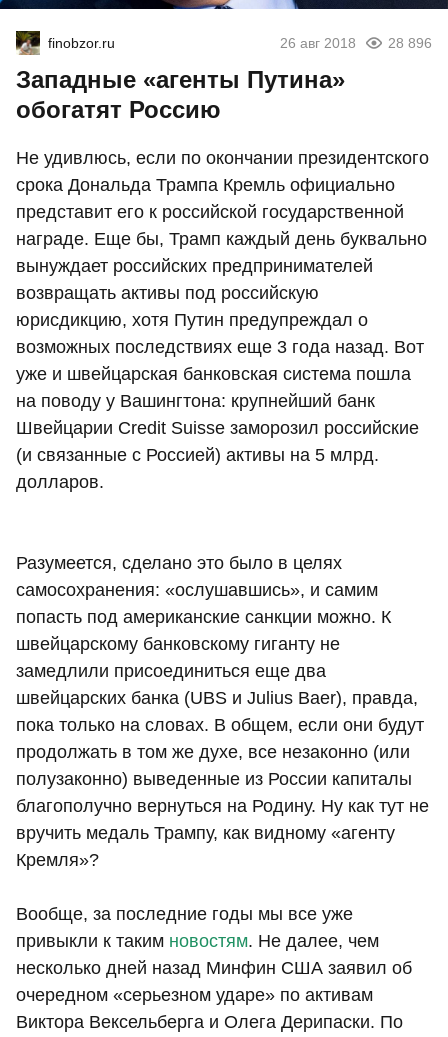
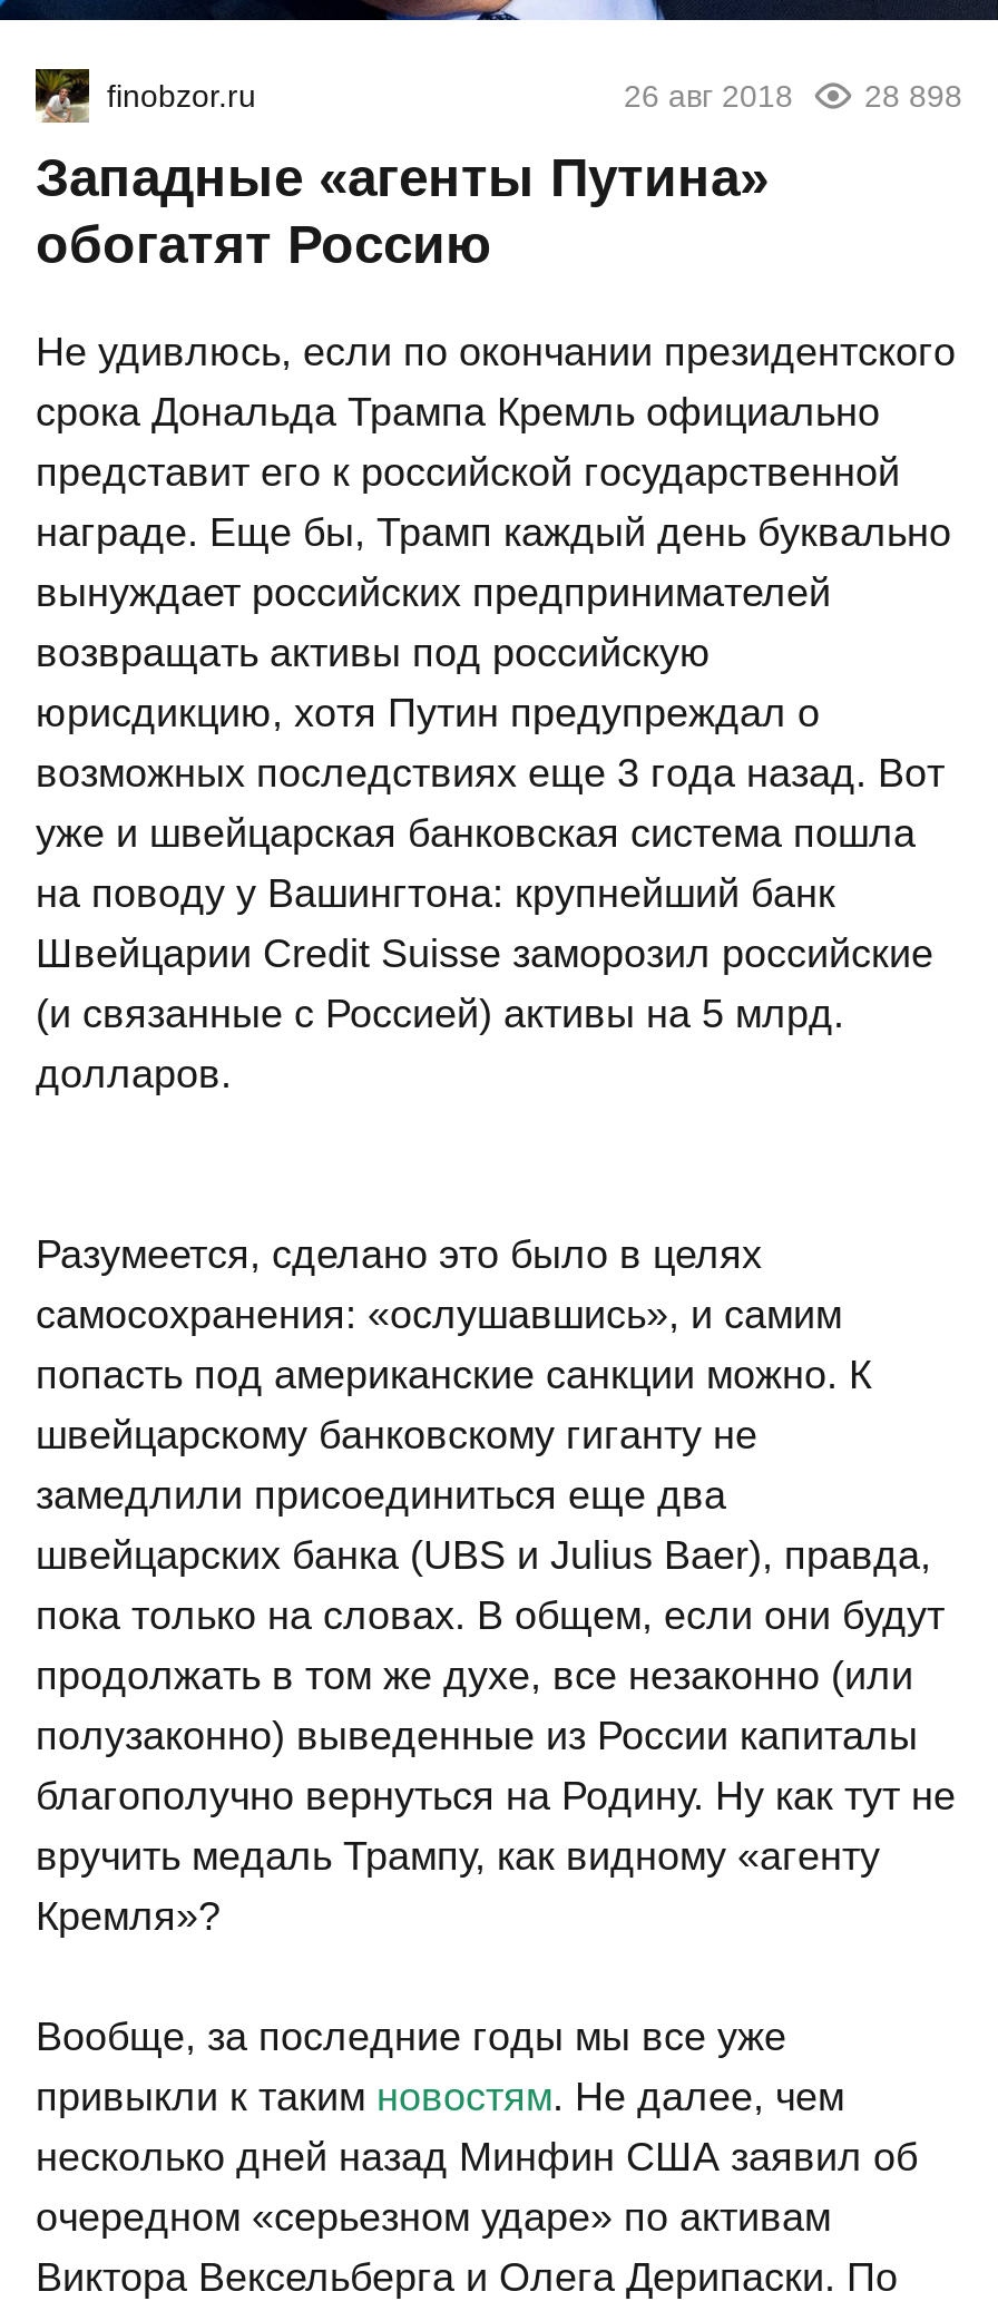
- 26 авг 2018 28 896
+ 26 авг 2018 28 898
